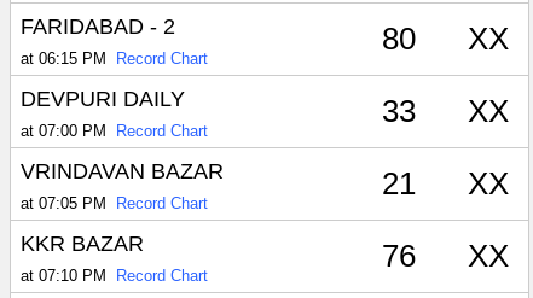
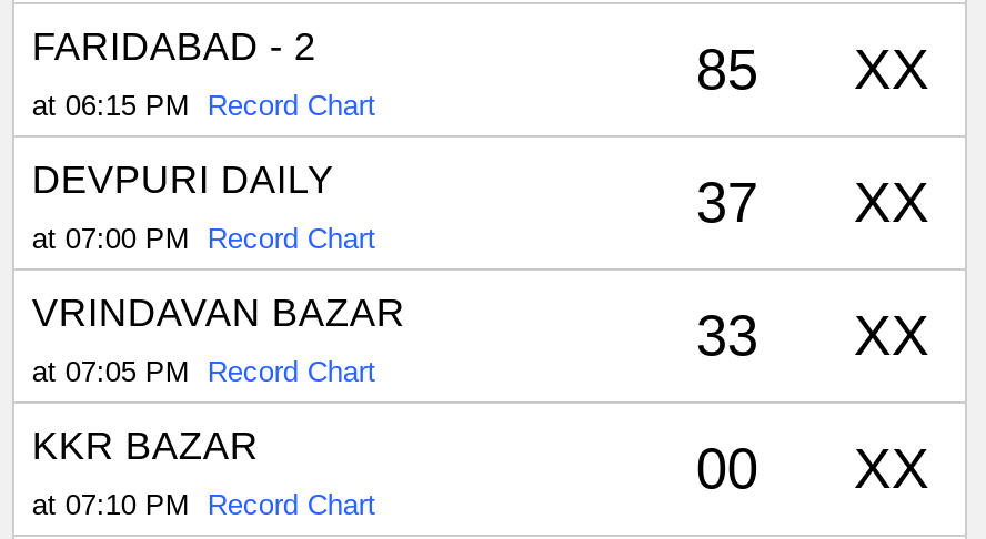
- 80 XX
+ 85 XX

- 33 XX
+ 37 XX

- 21 XX
+ 33 XX

- 76 XX
+ 00 XX
